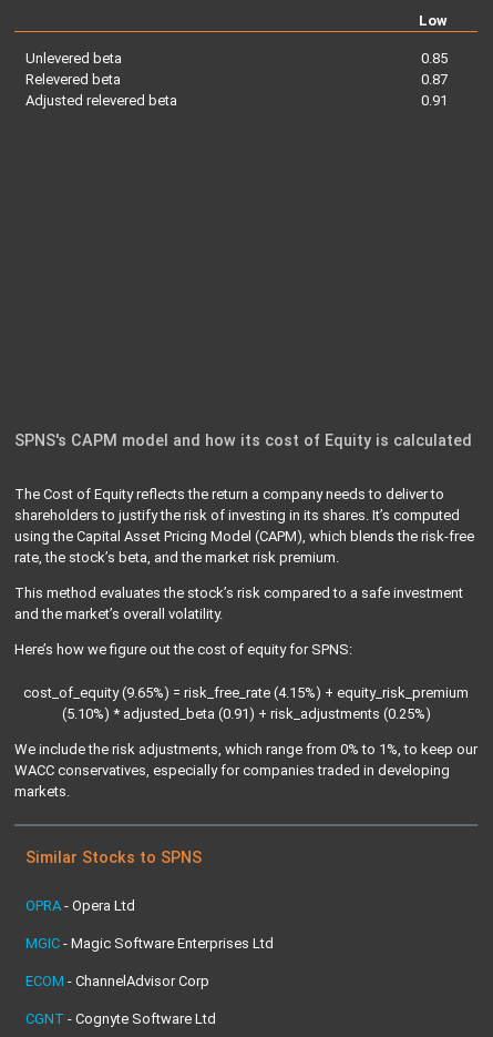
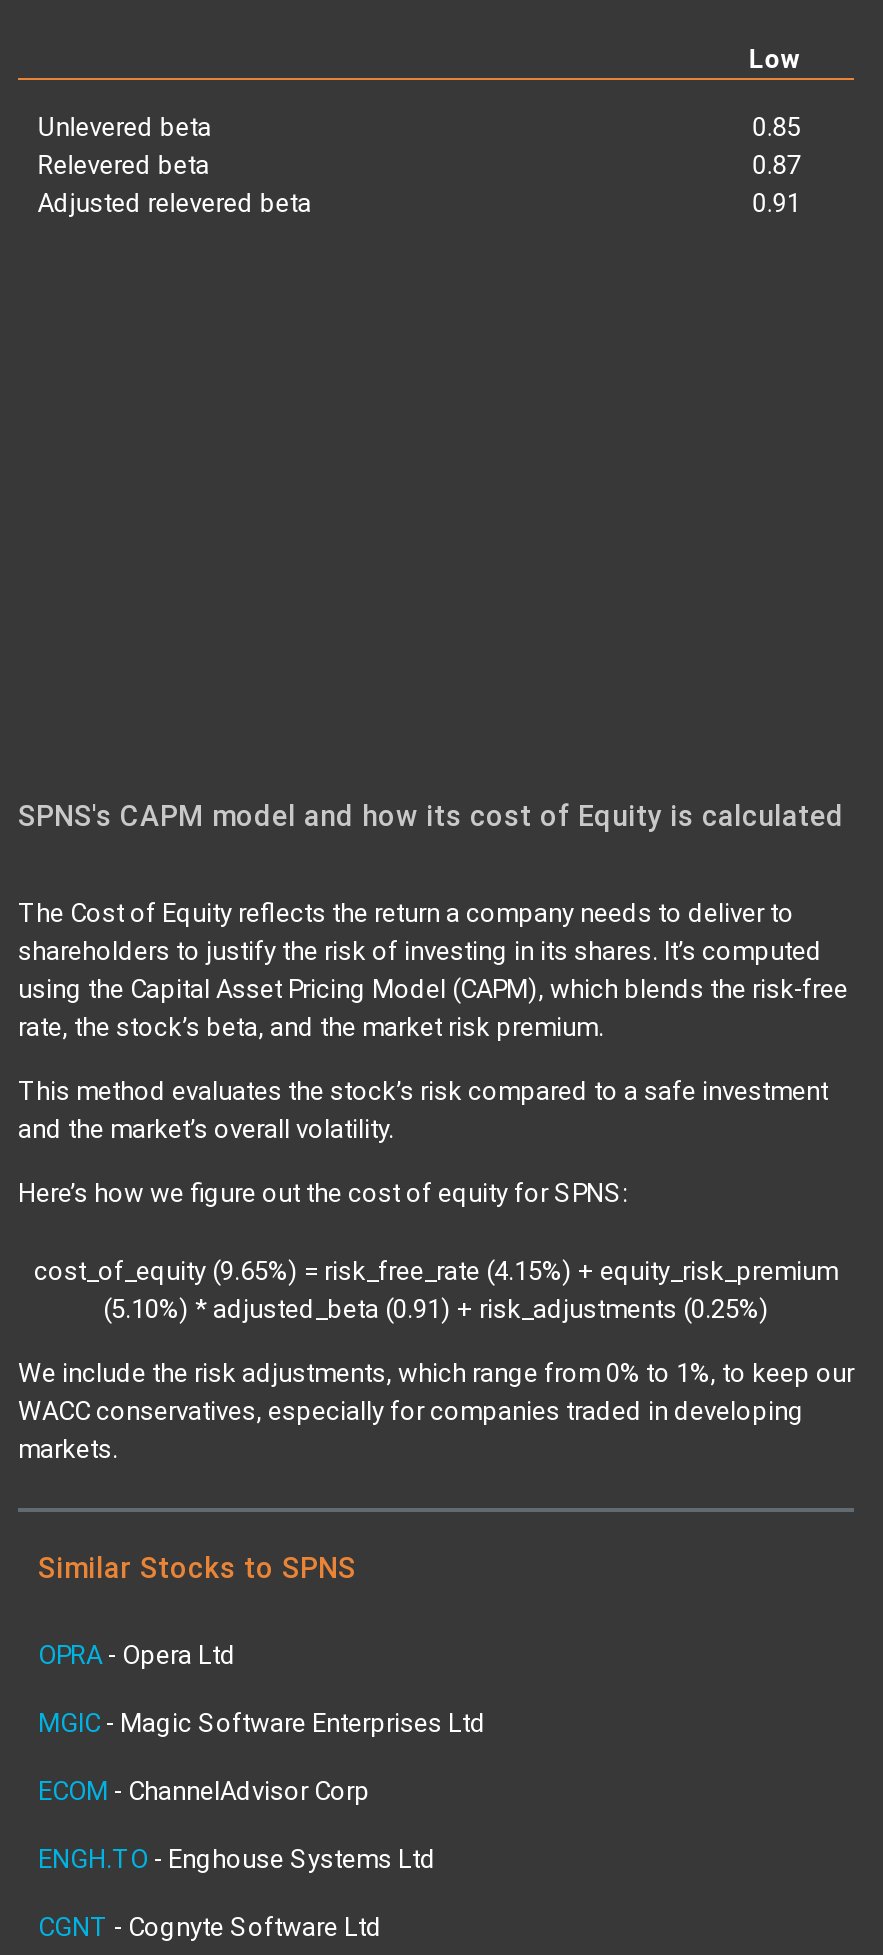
+ ENGH.TO - Enghouse Systems Ltd
